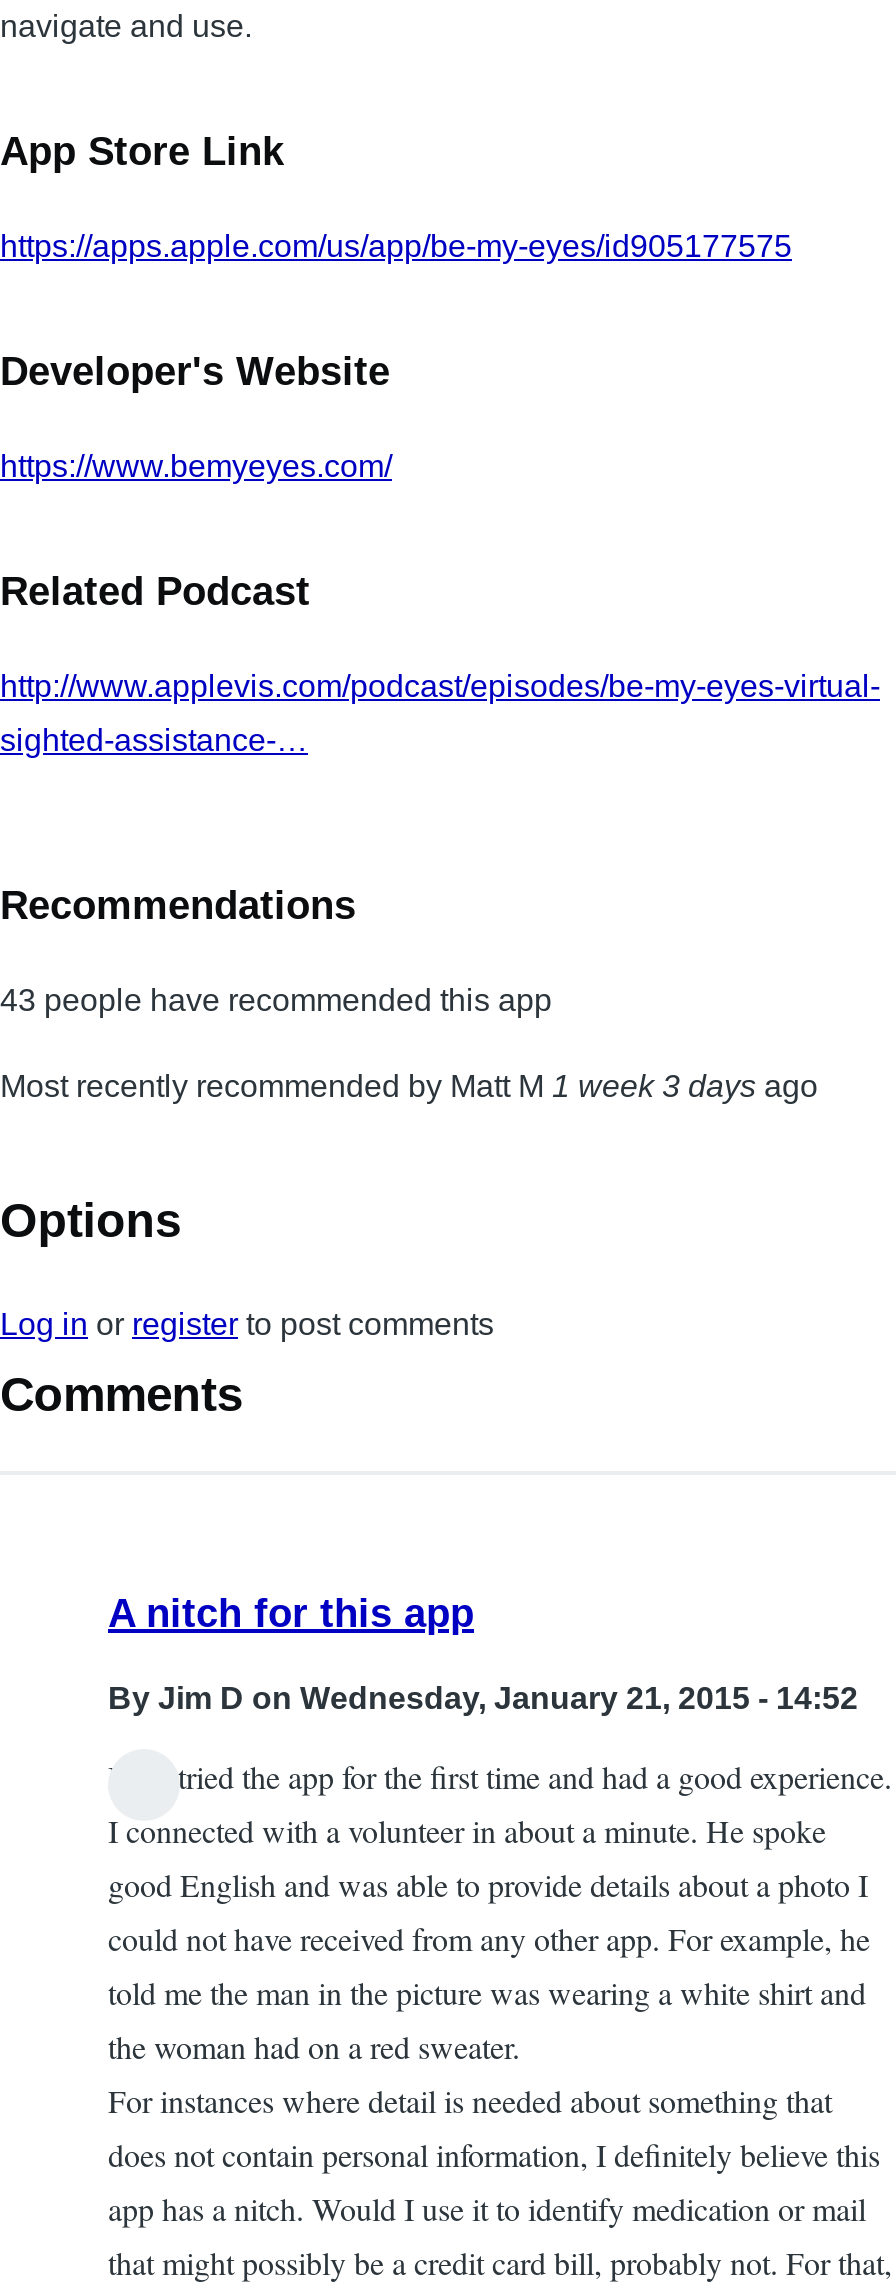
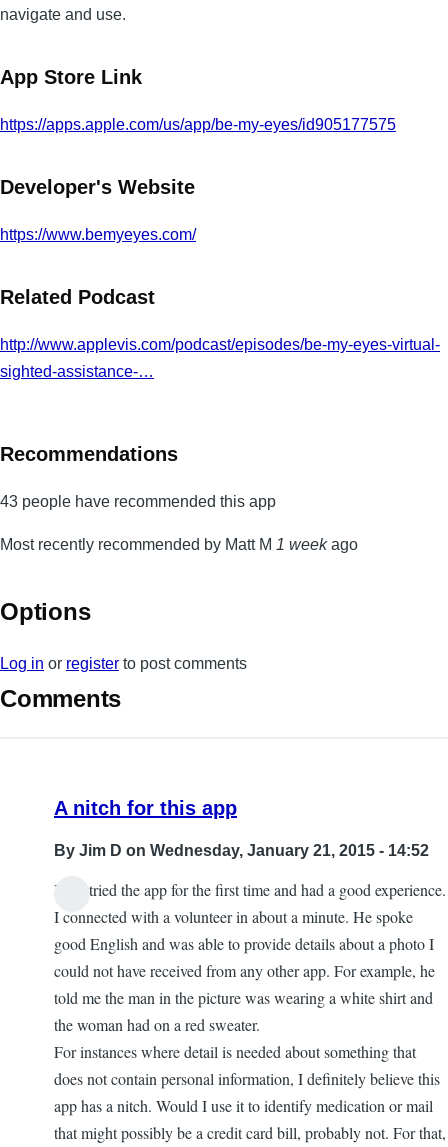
- Most recently recommended by Matt M 1 week 3 days ago
+ Most recently recommended by Matt M 1 week ago
